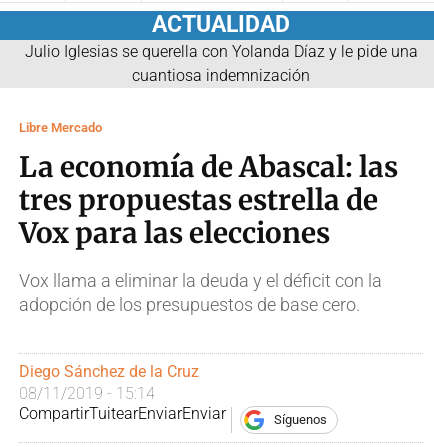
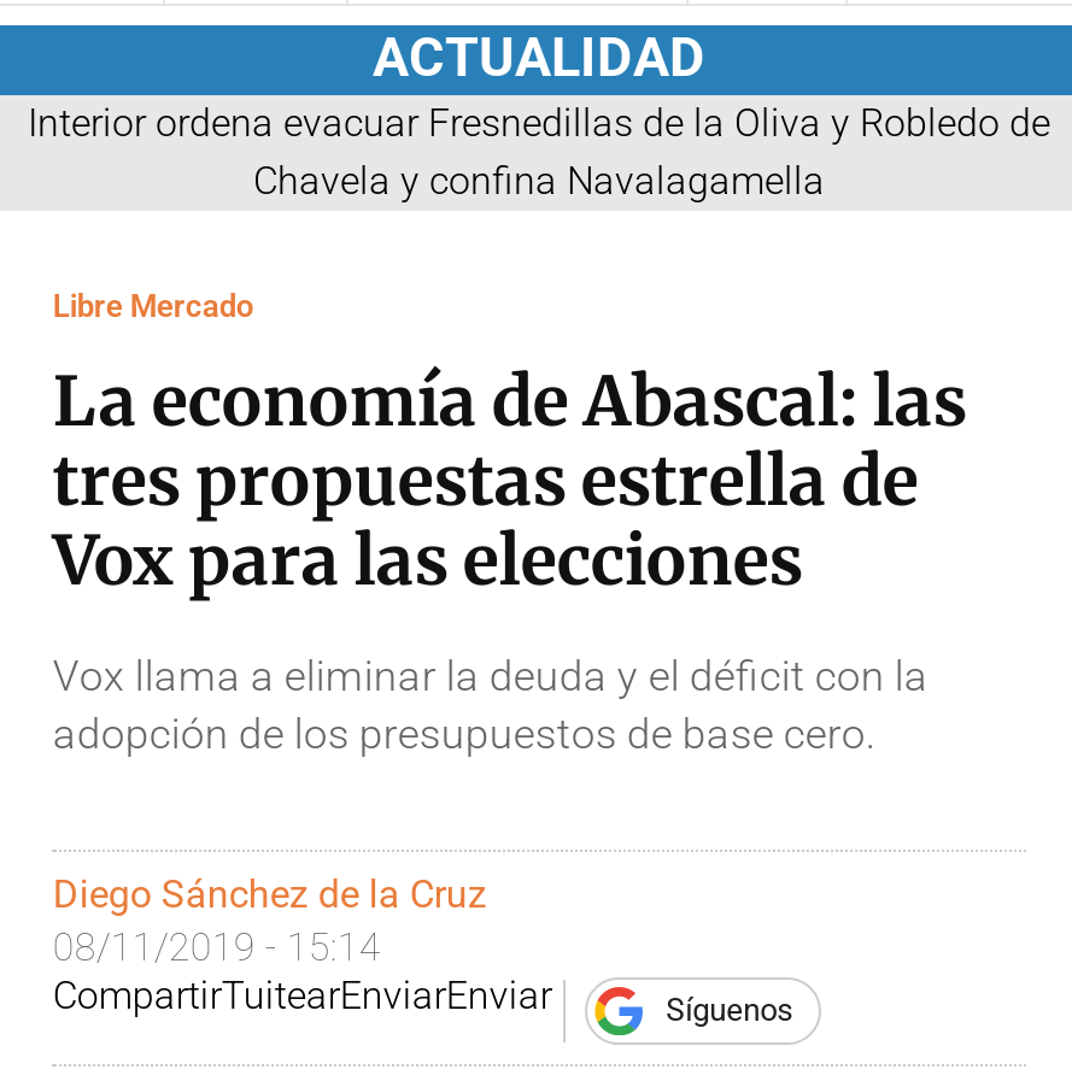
- Julio Iglesias se querella con Yolanda Díaz y le pide una
- cuantiosa indemnización
+ Interior ordena evacuar Fresnedillas de la Oliva y Robledo de
+ Chavela y confina Navalagamella
